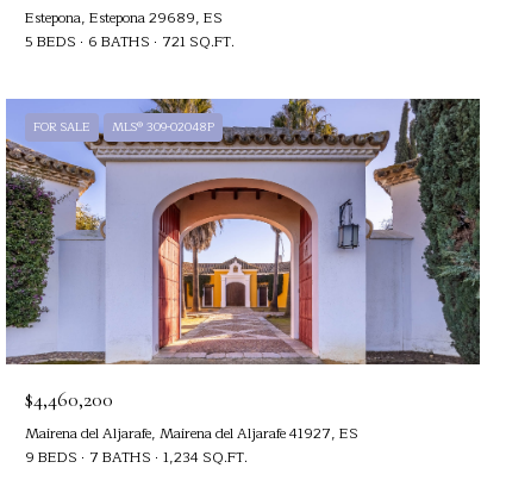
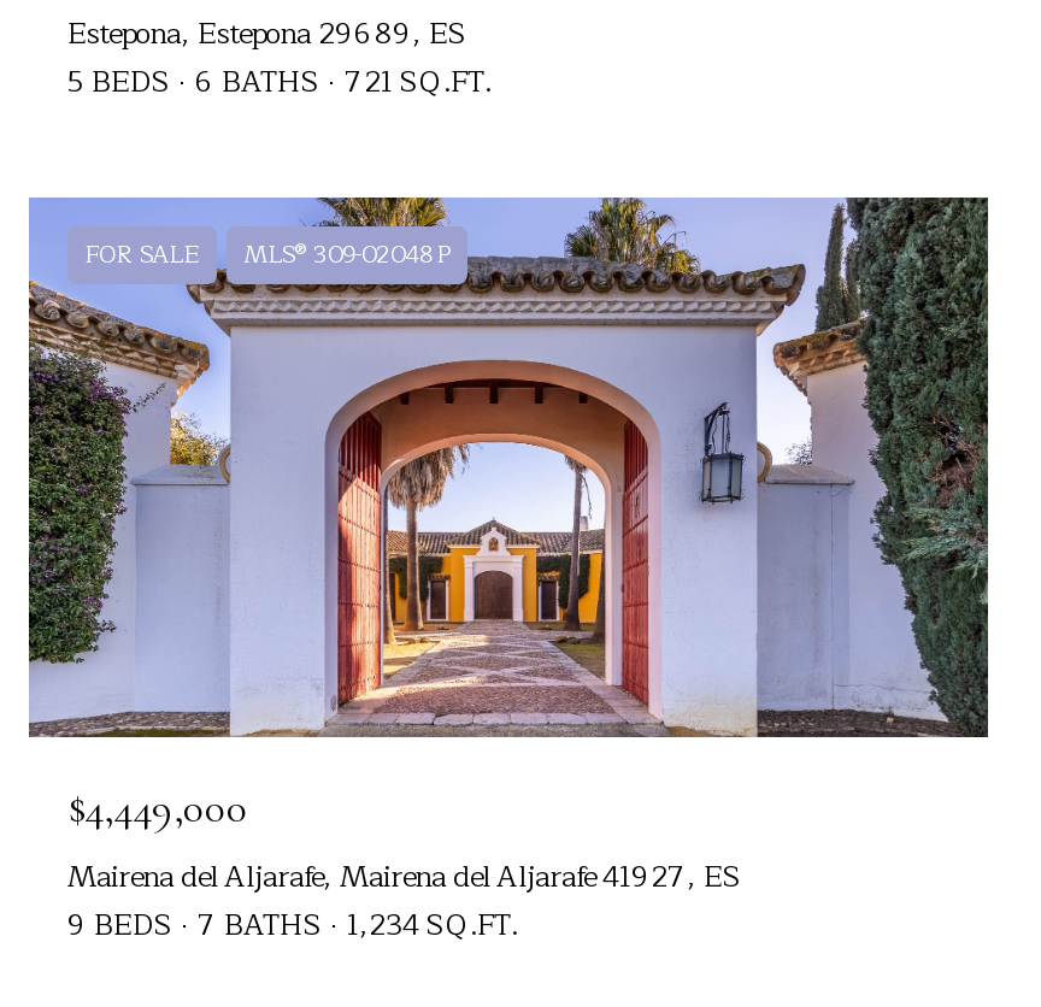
- $4,460,200
+ $4,449,000
